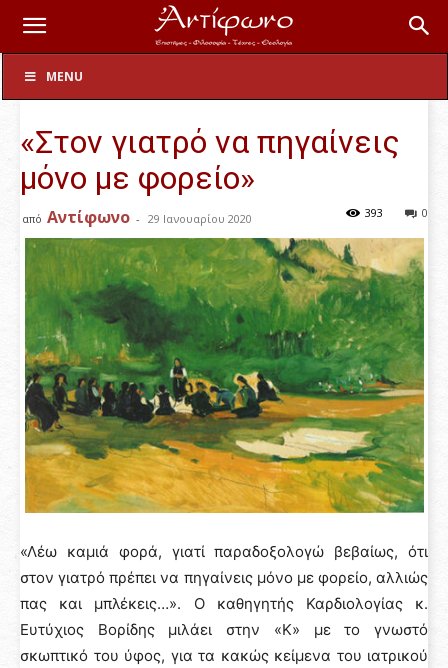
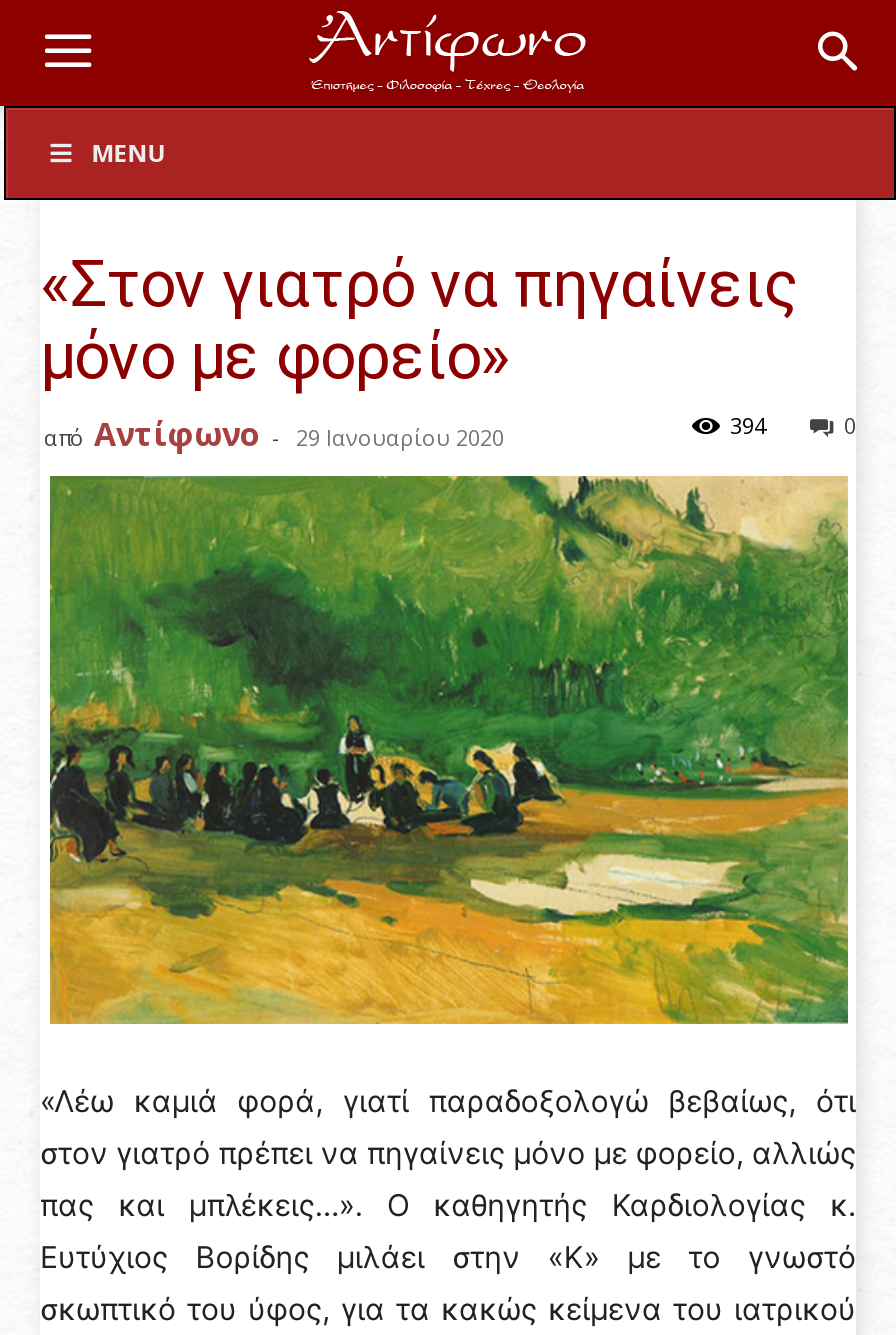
- 393
+ 394
